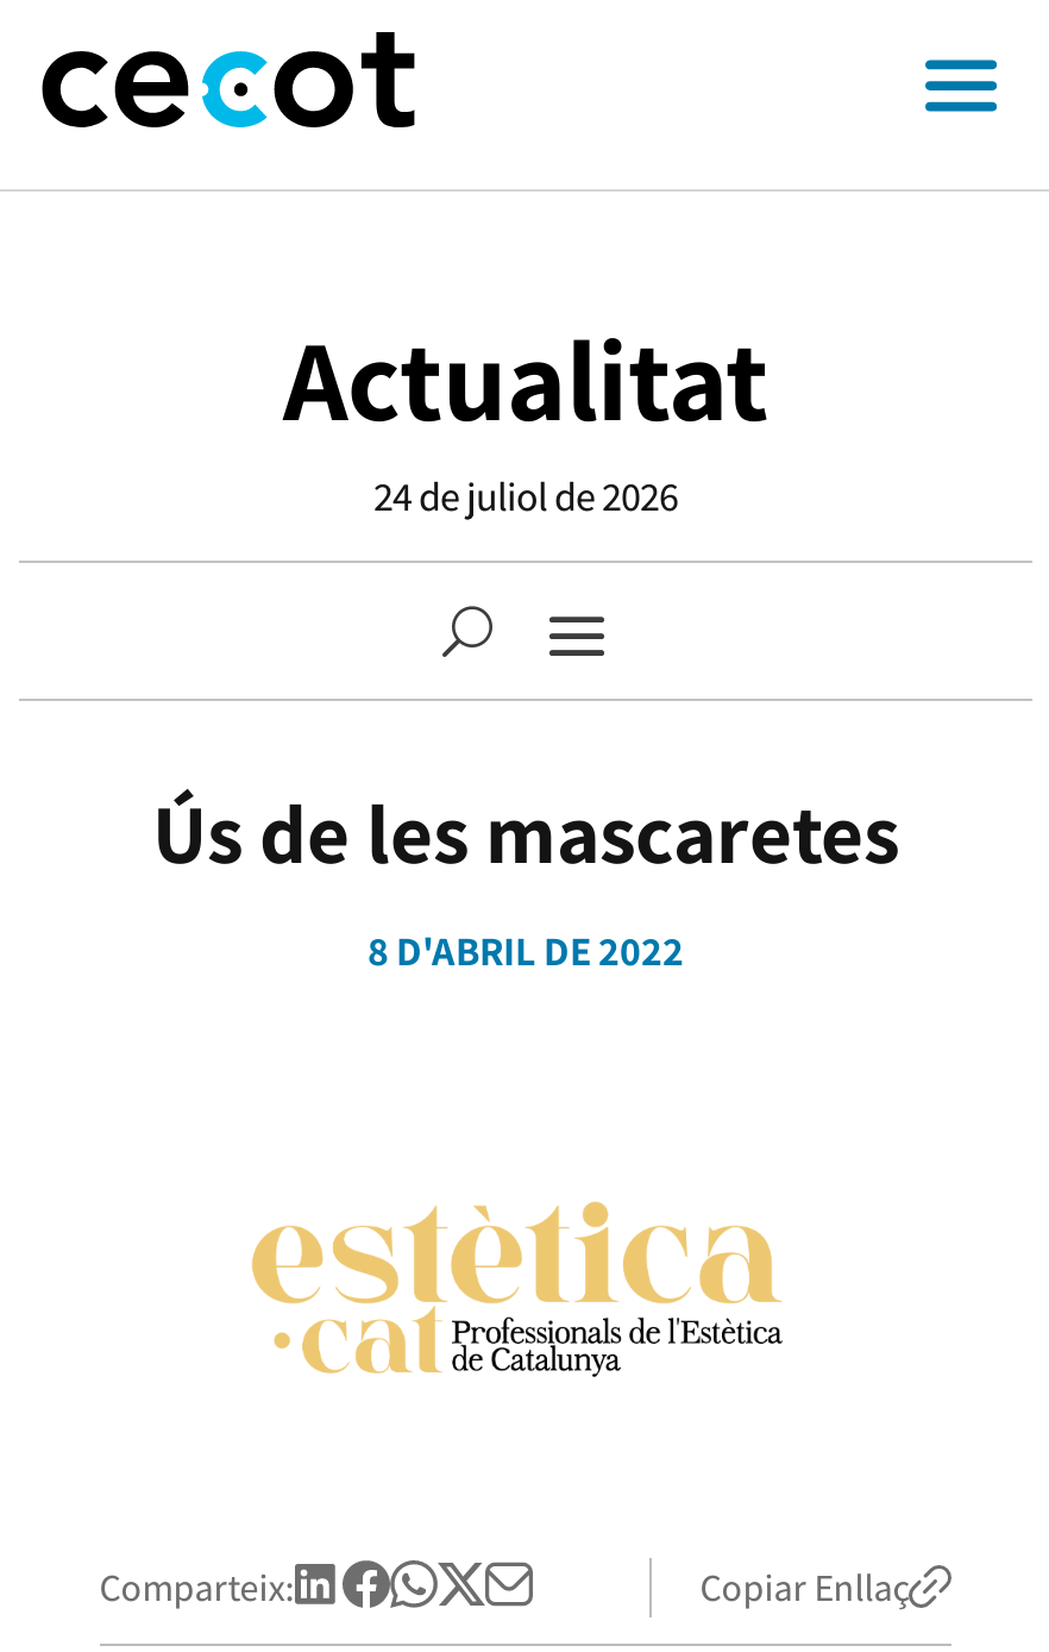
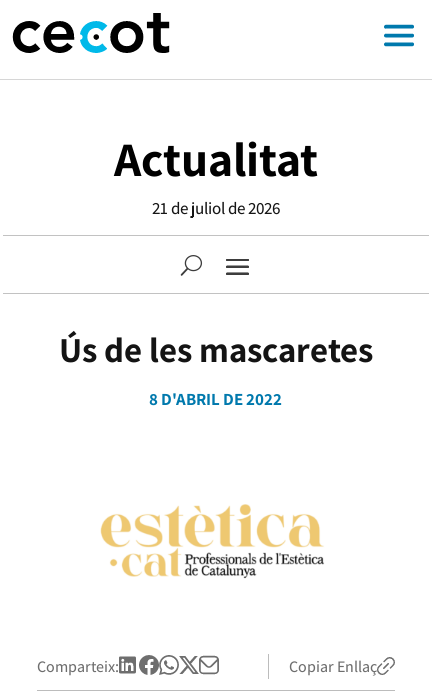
- 24 de juliol de 2026
+ 21 de juliol de 2026
